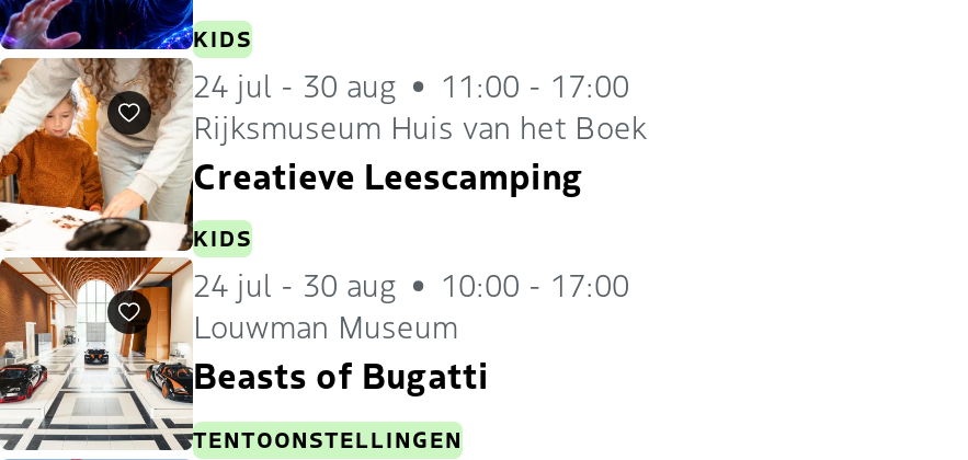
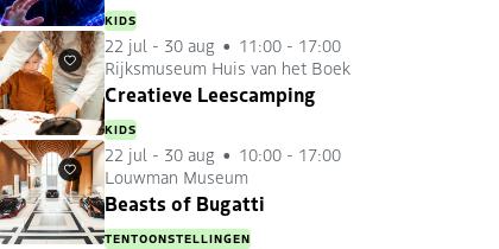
- 24 jul - 30 aug 11:00 - 17:00
+ 22 jul - 30 aug 11:00 - 17:00

- 24 jul - 30 aug 10:00 - 17:00
+ 22 jul - 30 aug 10:00 - 17:00
